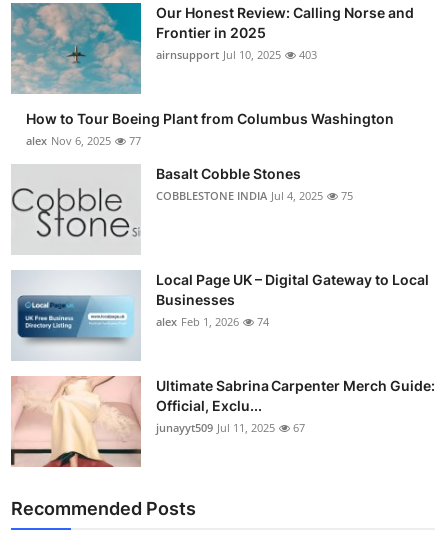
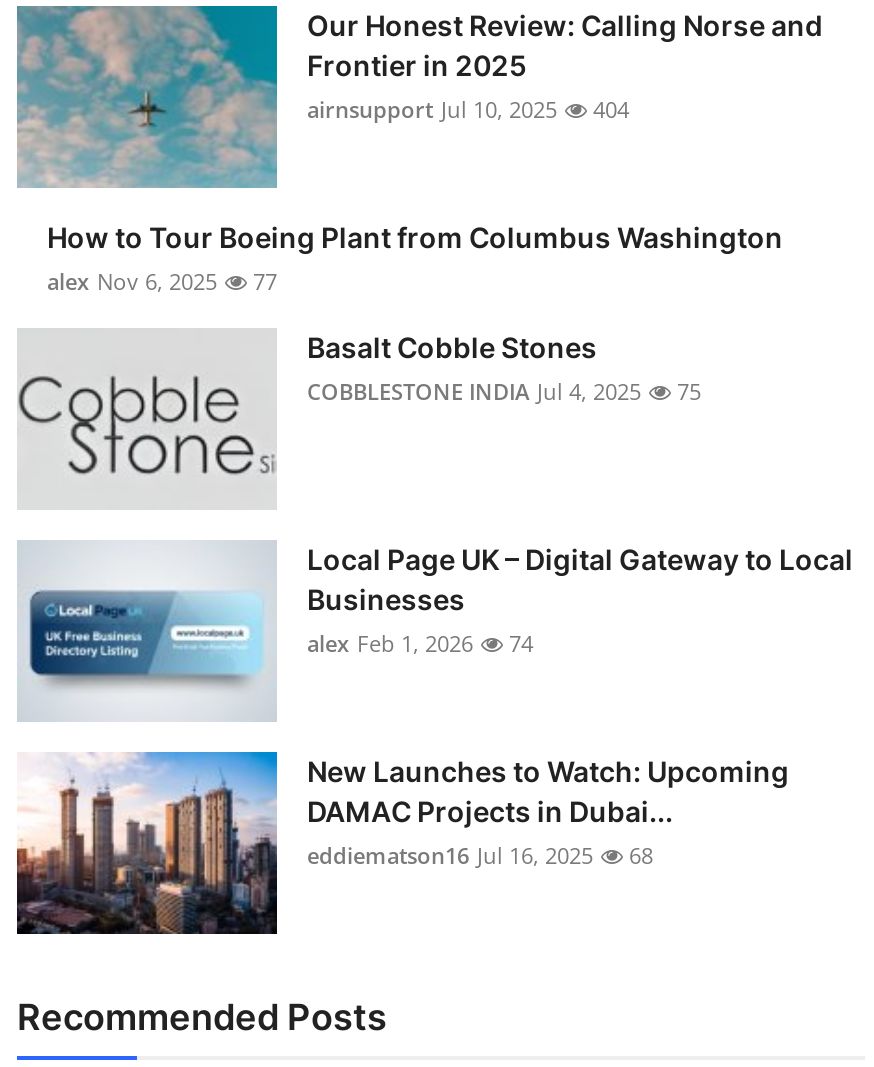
- airnsupport Jul 10, 2025 403
+ airnsupport Jul 10, 2025 404

- [image]
- Ultimate Sabrina Carpenter Merch Guide:
- Official, Exclu...
- junayyt509 Jul 11, 2025
- 67
+ [image]
+ New Launches to Watch: Upcoming
+ DAMAC Projects in Dubai...
+ eddiematson16 Jul 16, 2025
+ 68
